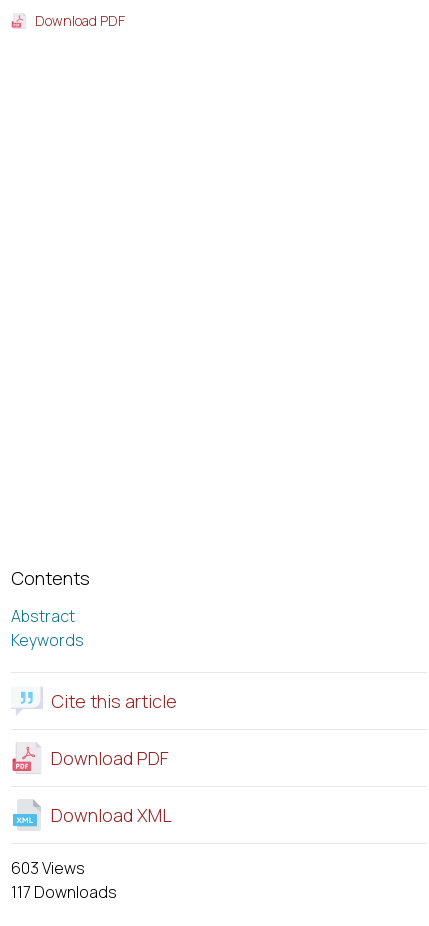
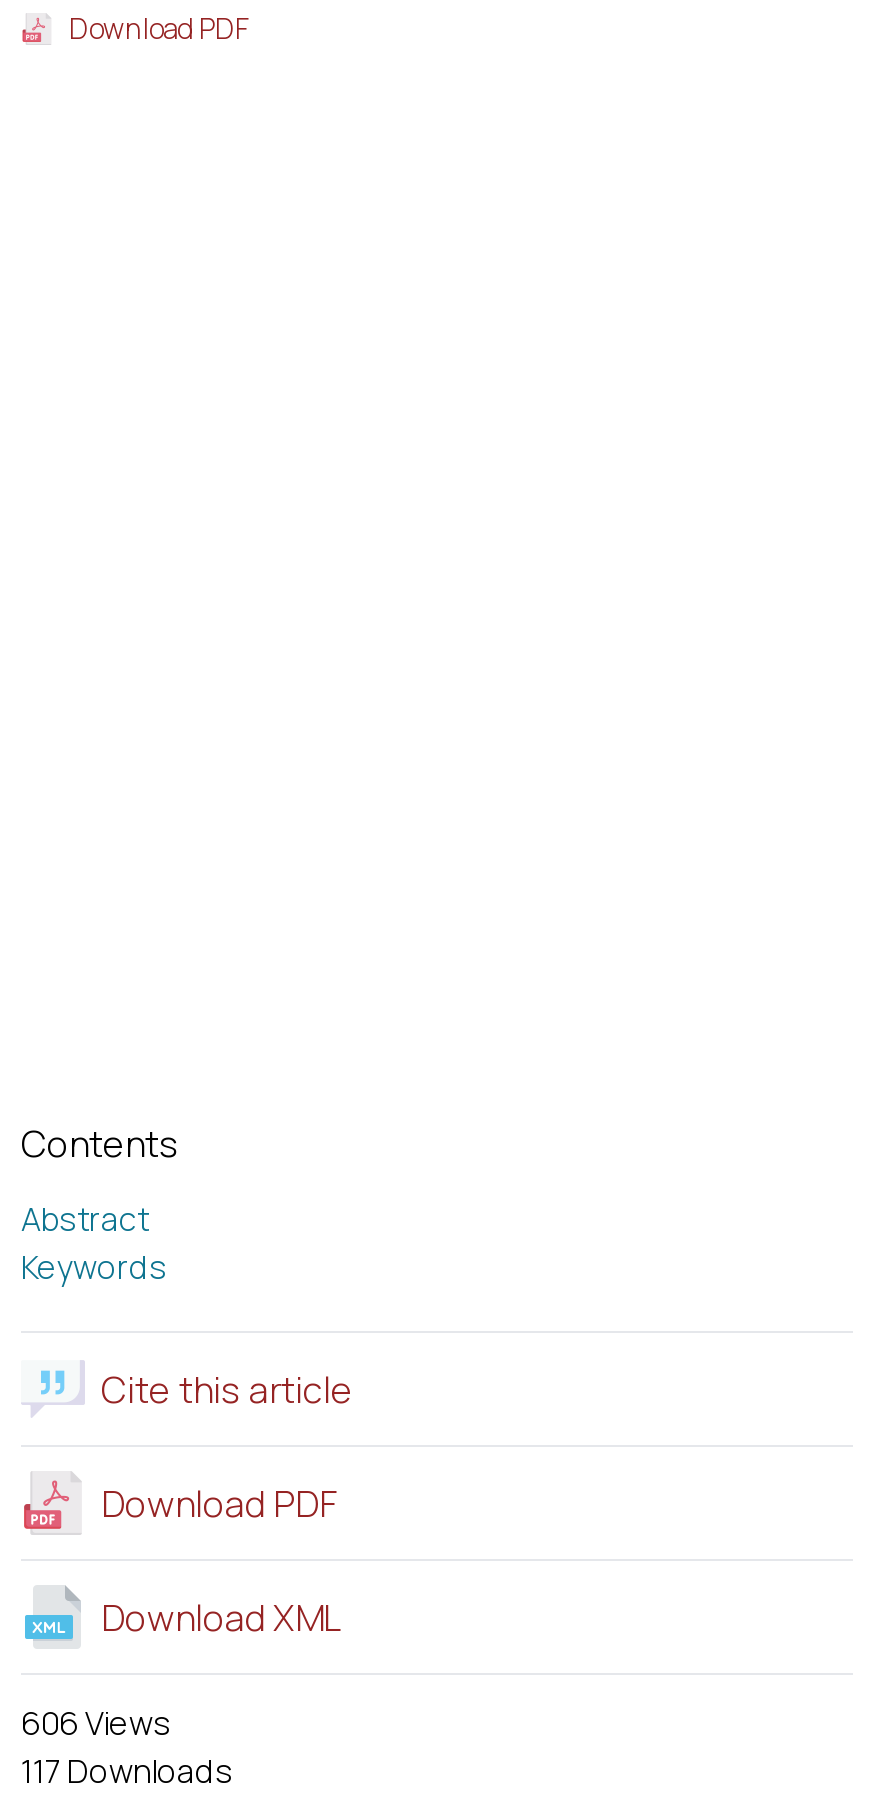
- 603 Views
+ 606 Views
